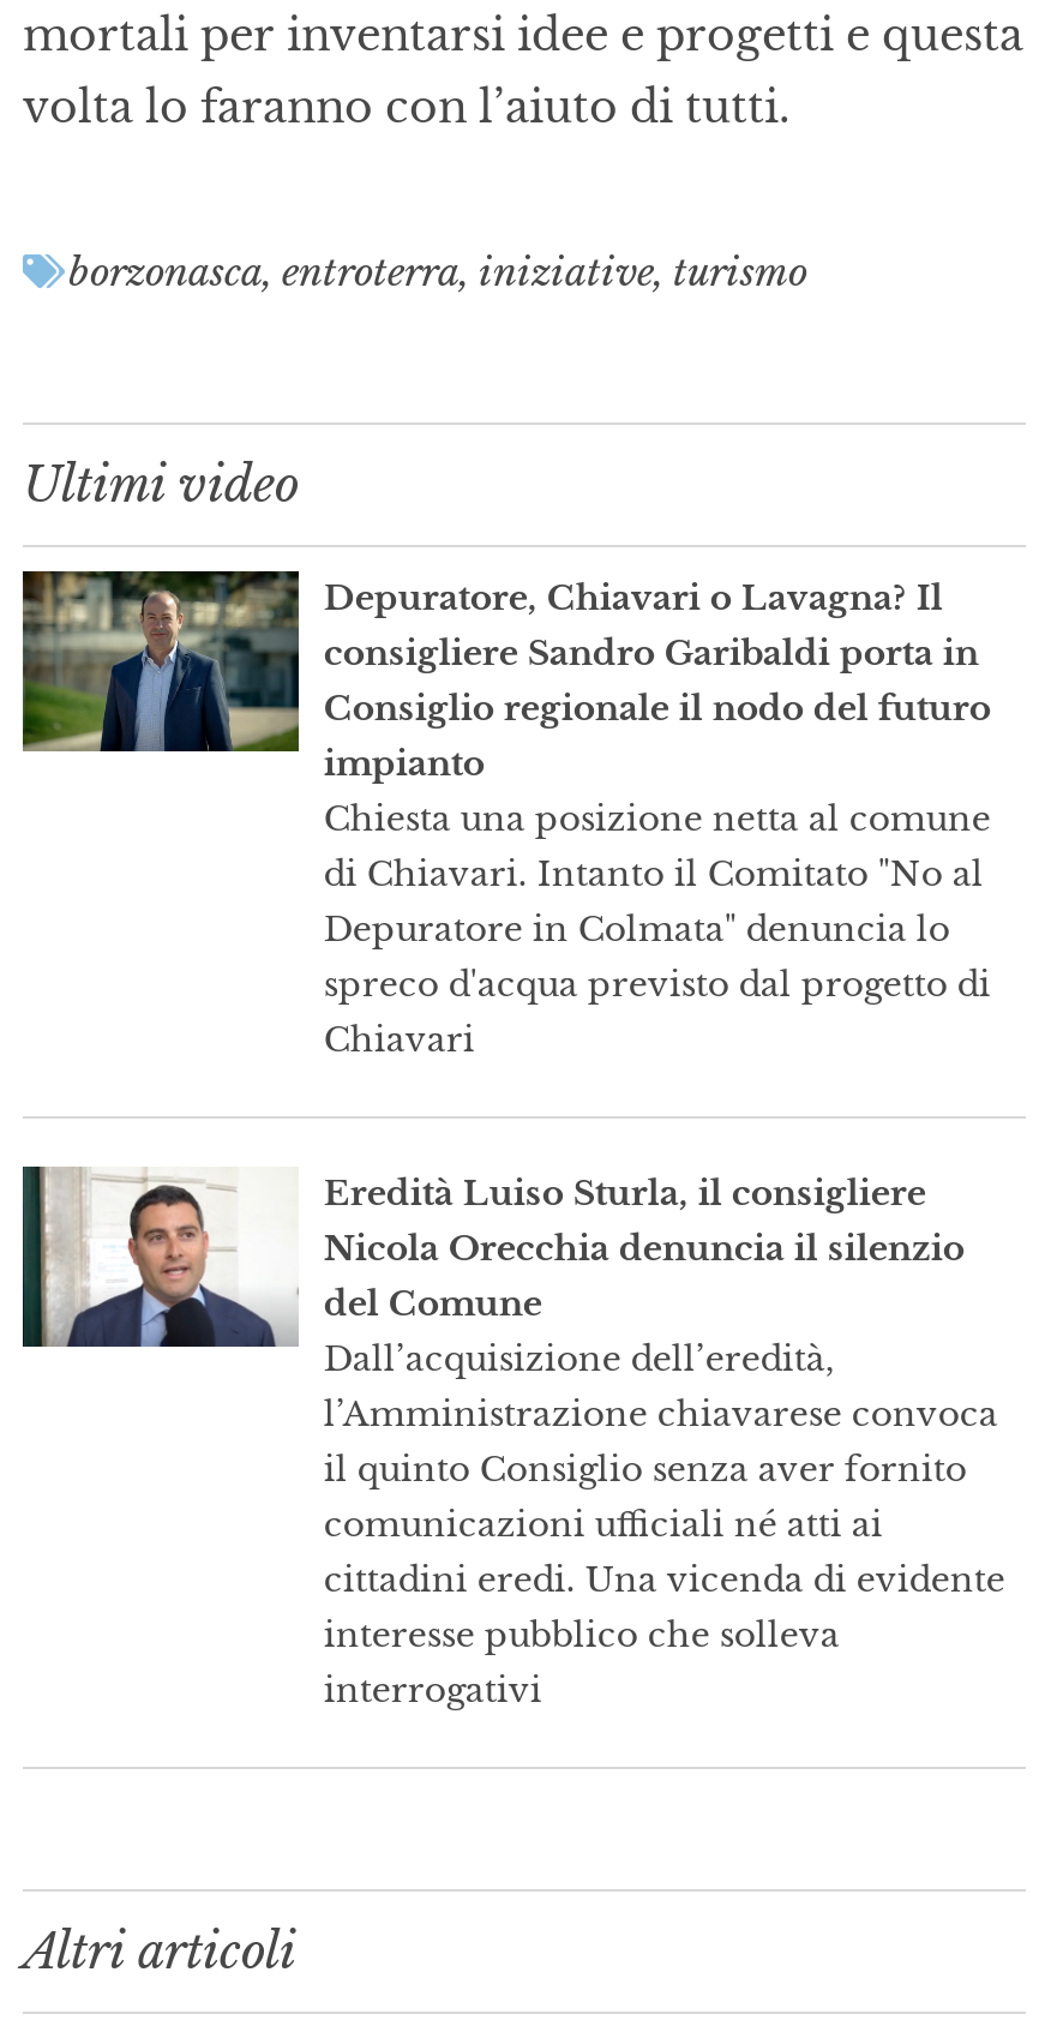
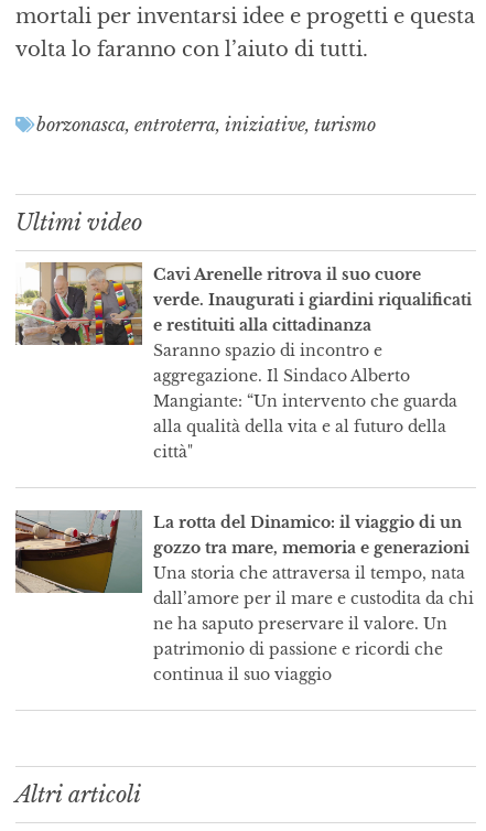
- [image]
- Depuratore, Chiavari o Lavagna? Il
- consigliere Sandro Garibaldi porta in
- Consiglio regionale il nodo del futuro
- impianto
- Chiesta una posizione netta al comune
- di Chiavari. Intanto il Comitato "No al
- Depuratore in Colmata" denuncia lo
- spreco d'acqua previsto dal progetto di
- Chiavari
+ [image]
+ Cavi Arenelle ritrova il suo cuore
+ verde. Inaugurati i giardini riqualificati
+ e restituiti alla cittadinanza
+ Saranno spazio di incontro e
+ aggregazione. Il Sindaco Alberto
+ Mangiante: “Un intervento che guarda
+ alla qualità della vita e al futuro della
+ città"

- [image]
- Eredità Luiso Sturla, il consigliere
- Nicola Orecchia denuncia il silenzio
- del Comune
- Dall’acquisizione dell’eredità,
- l’Amministrazione chiavarese convoca
- il quinto Consiglio senza aver fornito
- comunicazioni ufficiali né atti ai
- cittadini eredi. Una vicenda di evidente
- interesse pubblico che solleva
- interrogativi
+ [image]
+ La rotta del Dinamico: il viaggio di un
+ gozzo tra mare, memoria e generazioni
+ Una storia che attraversa il tempo, nata
+ dall’amore per il mare e custodita da chi
+ ne ha saputo preservare il valore. Un
+ patrimonio di passione e ricordi che
+ continua il suo viaggio
